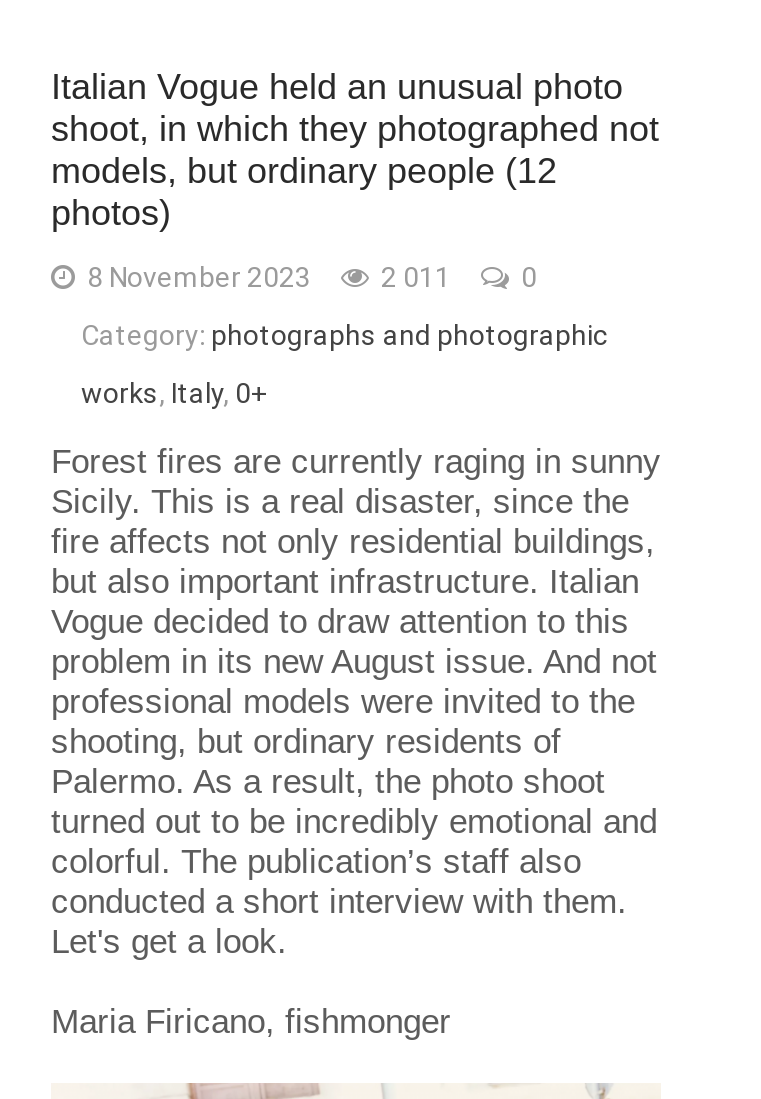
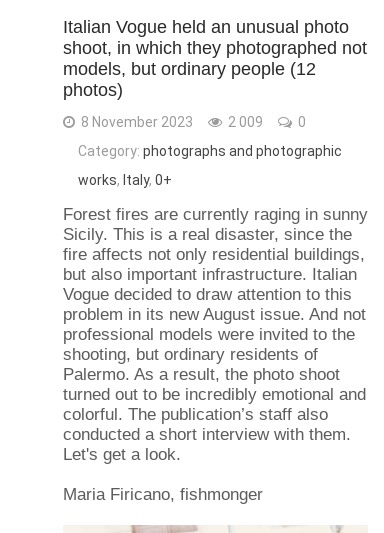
- 8 November 2023 2 011 0
+ 8 November 2023 2 009 0
